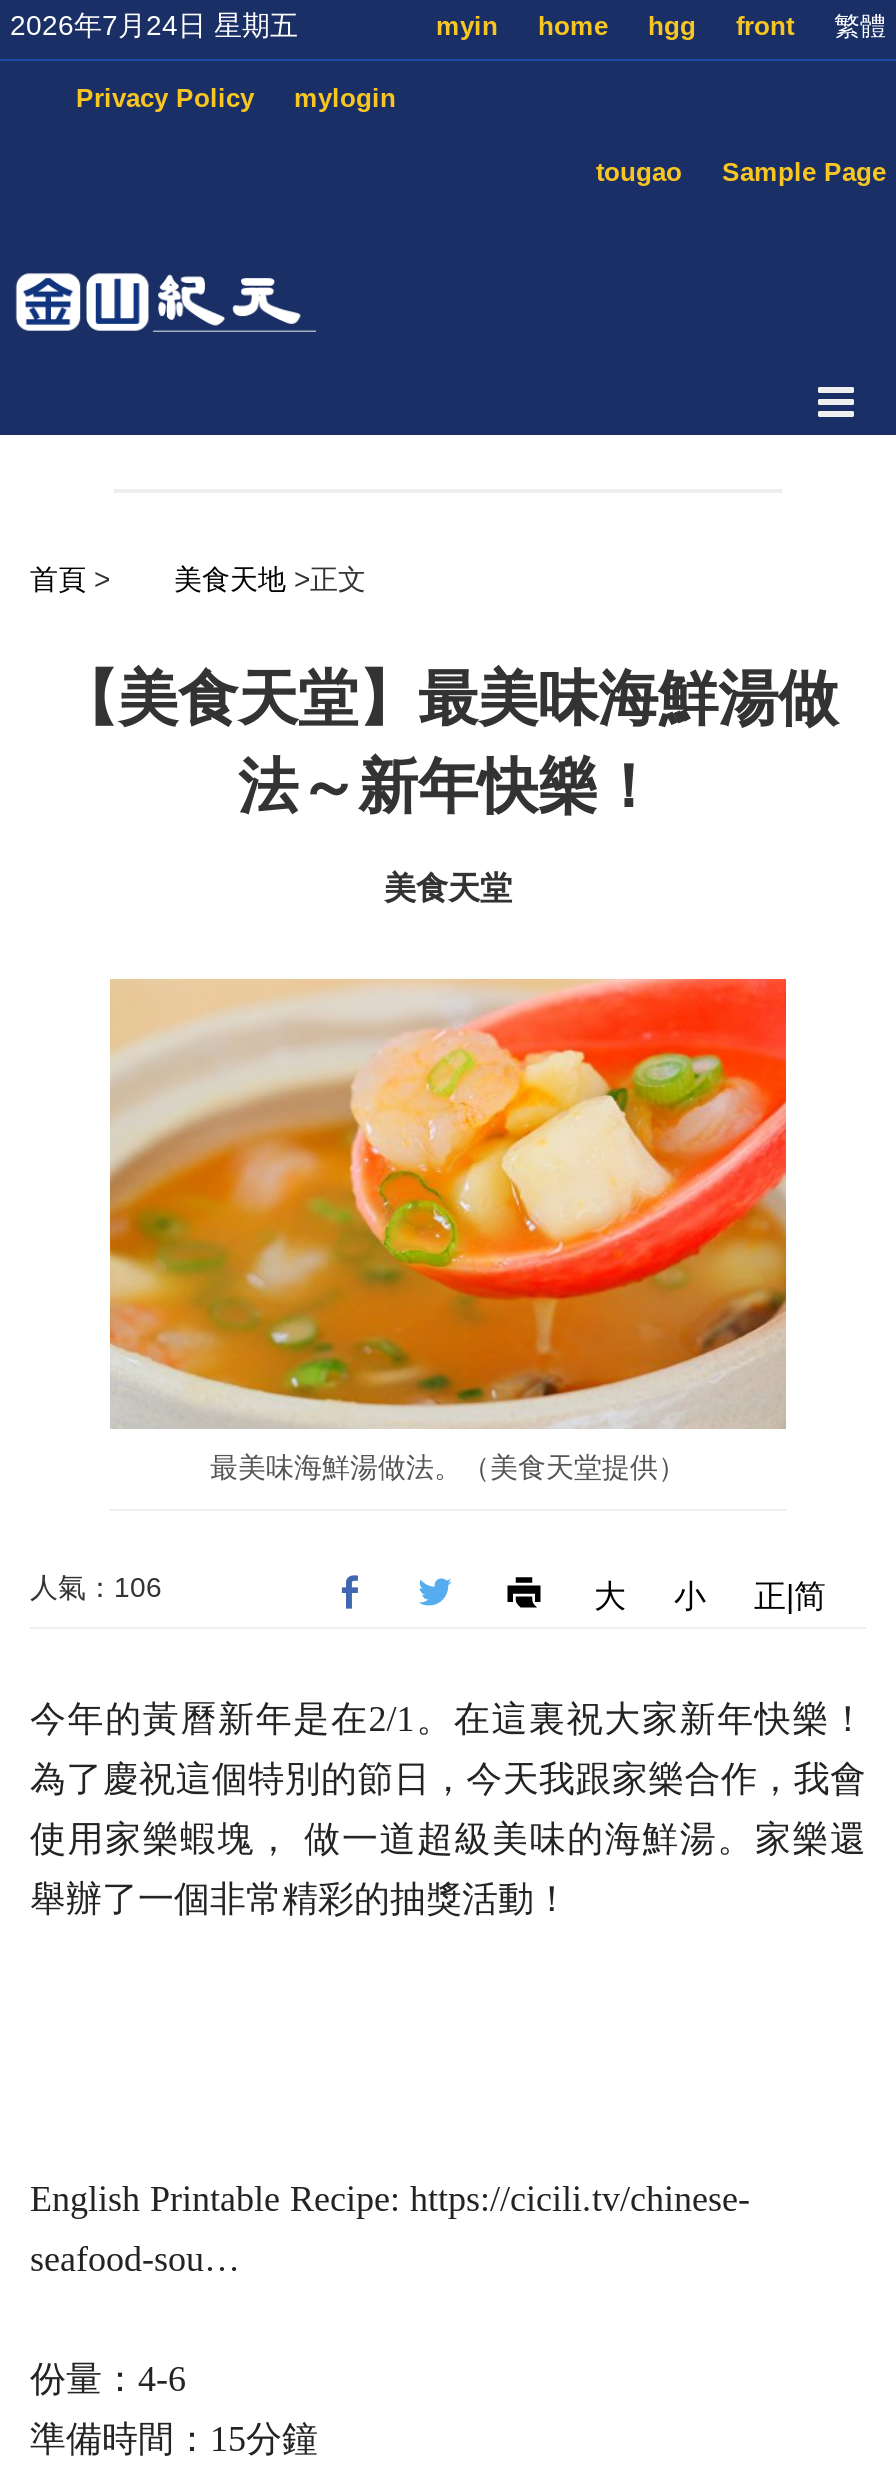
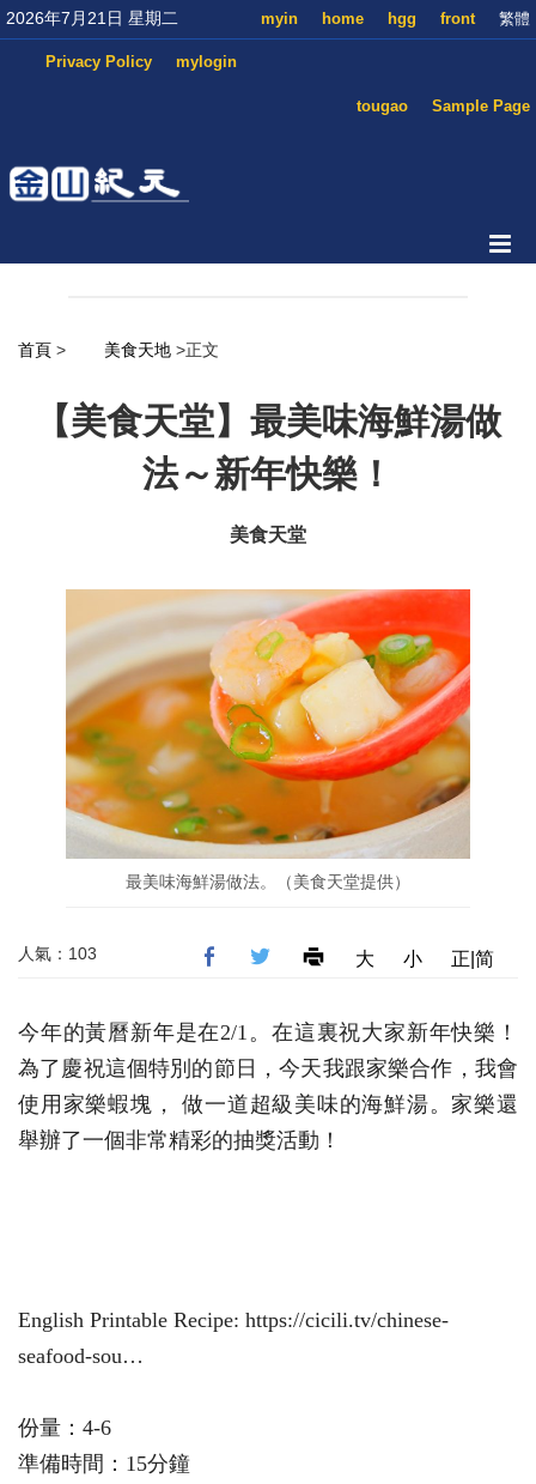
- 2026年7月24日 星期五
+ 2026年7月21日 星期二

- 人氣：106
+ 人氣：103
